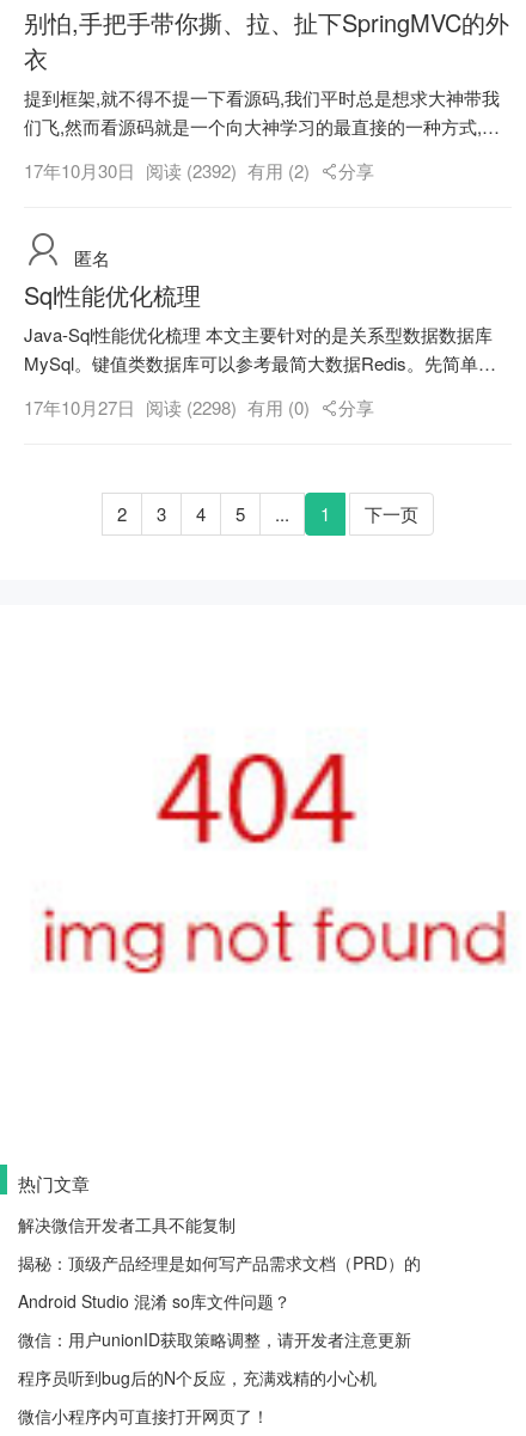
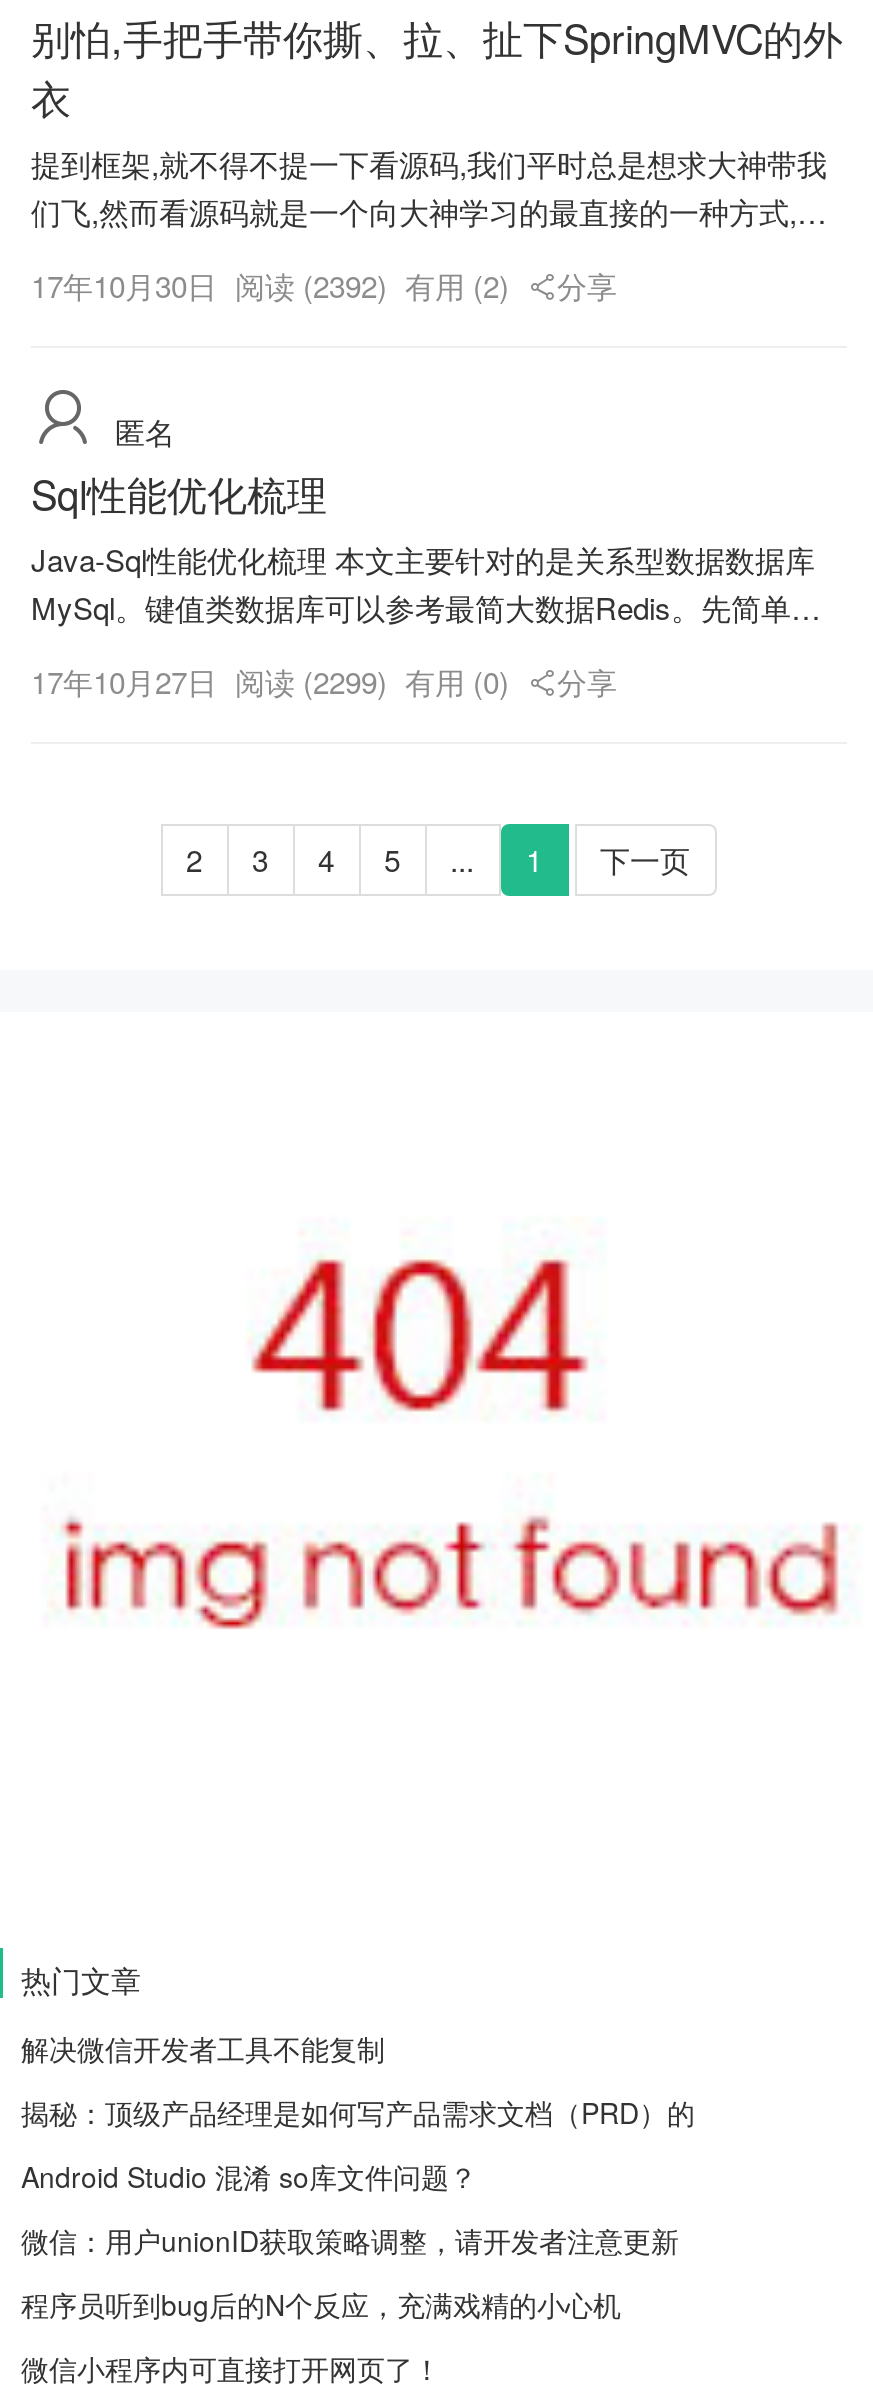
- 17年10月27日 阅读 (2298) 有用 (0)
+ 17年10月27日 阅读 (2299) 有用 (0)
